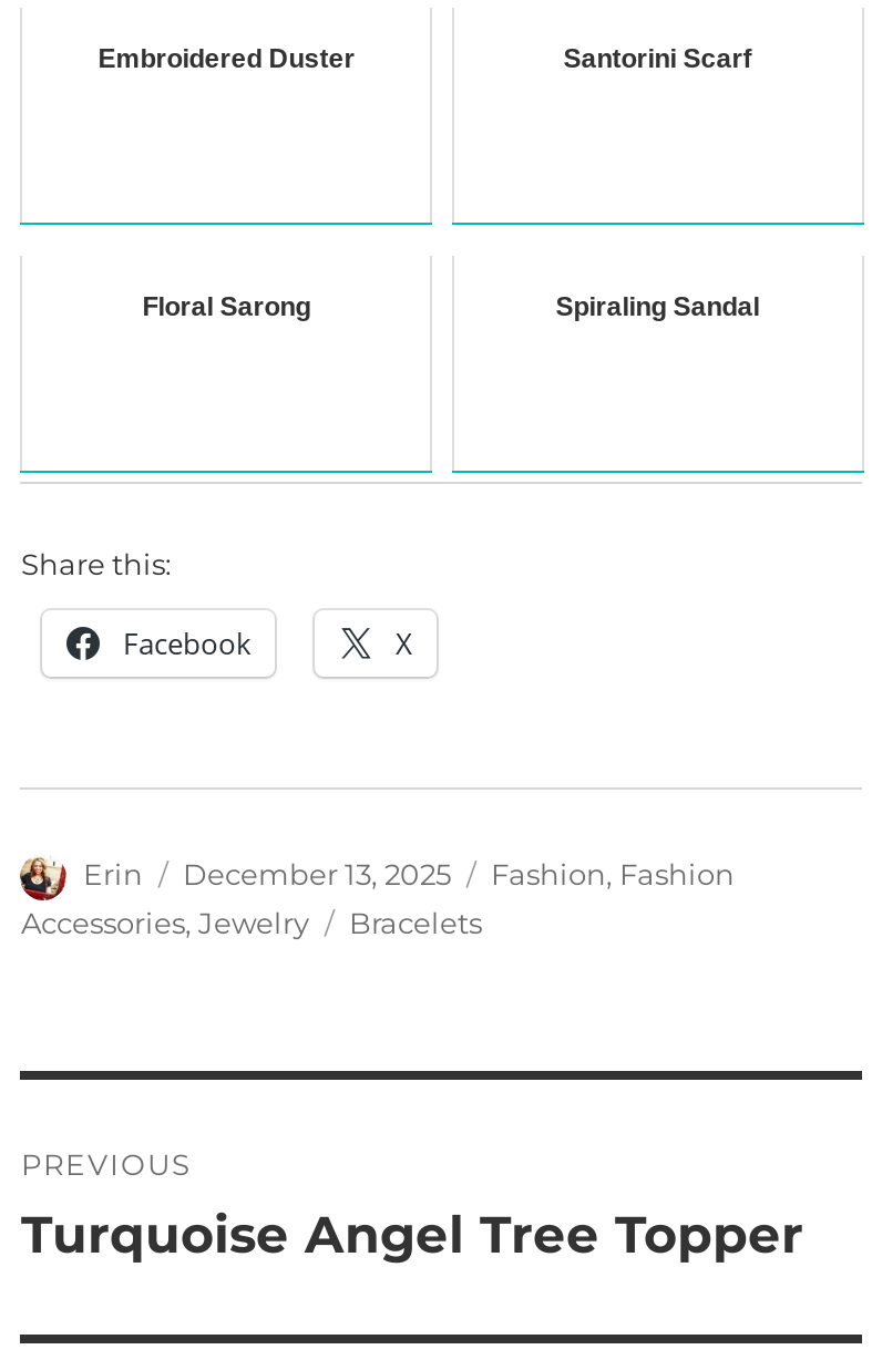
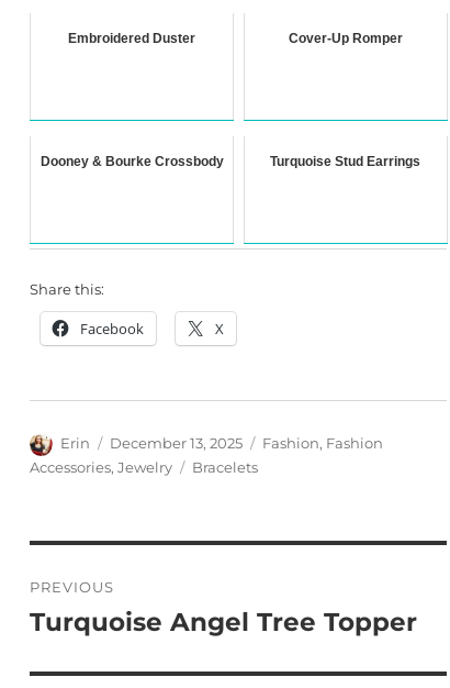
- Santorini Scarf
+ Cover-Up Romper

- Floral Sarong
- Spiraling Sandal
+ Dooney & Bourke Crossbody
+ Turquoise Stud Earrings
